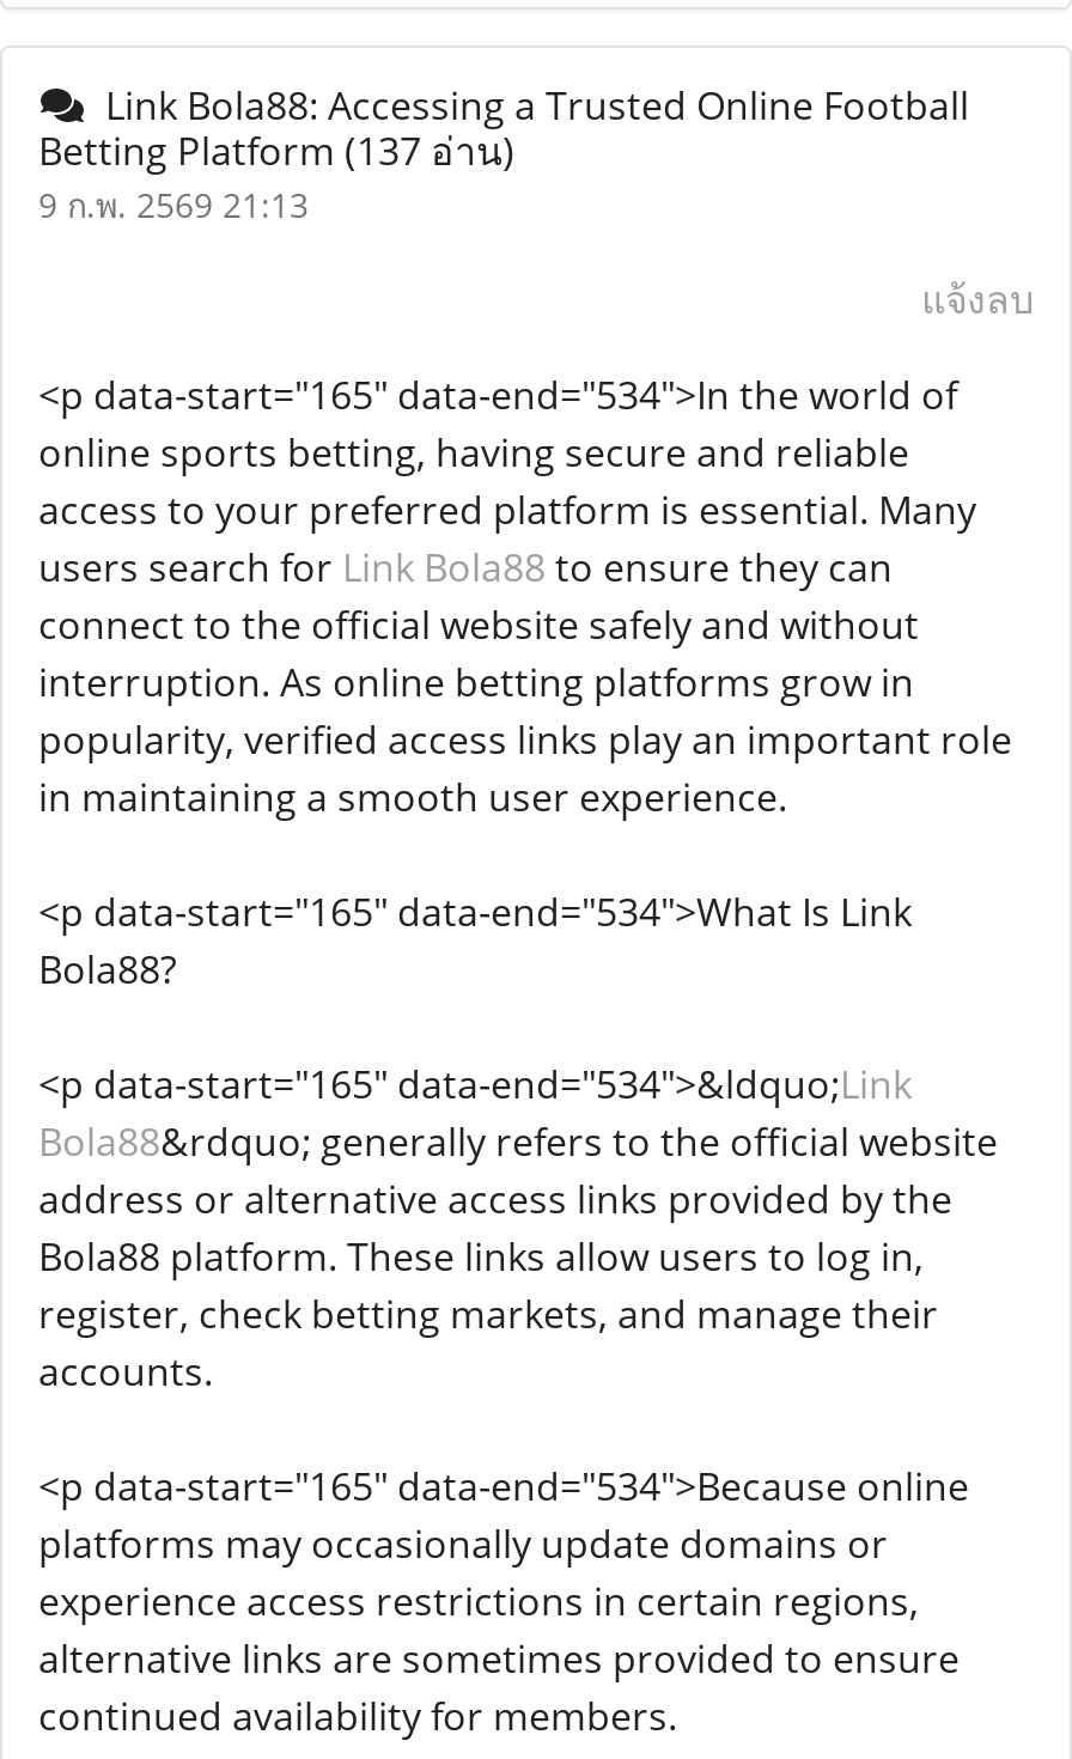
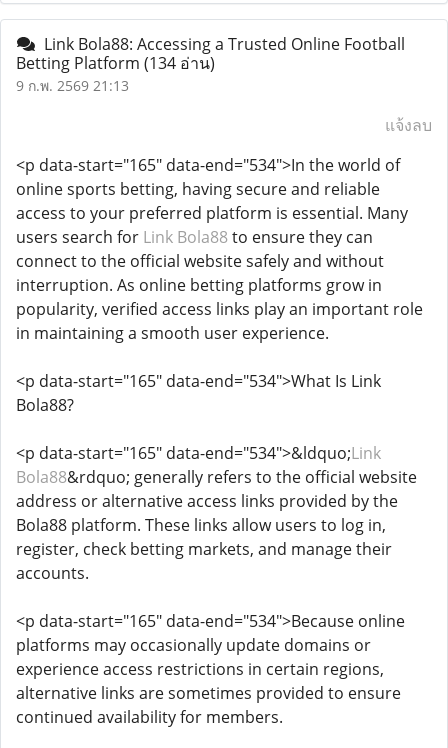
- Betting Platform (137 อ่าน)
+ Betting Platform (134 อ่าน)
